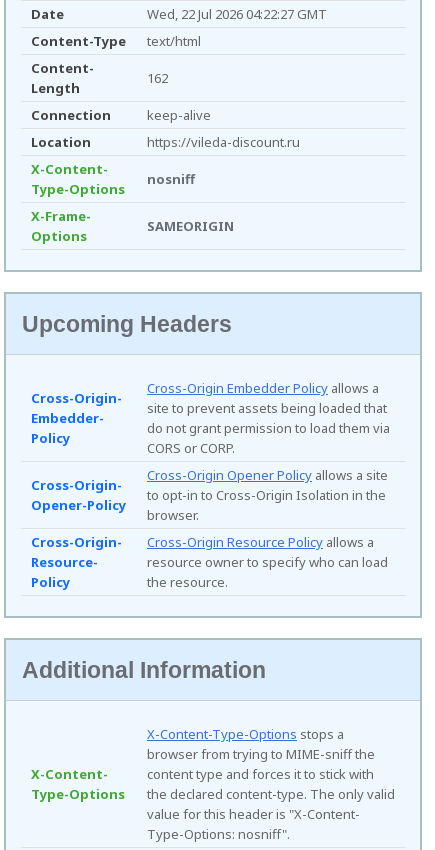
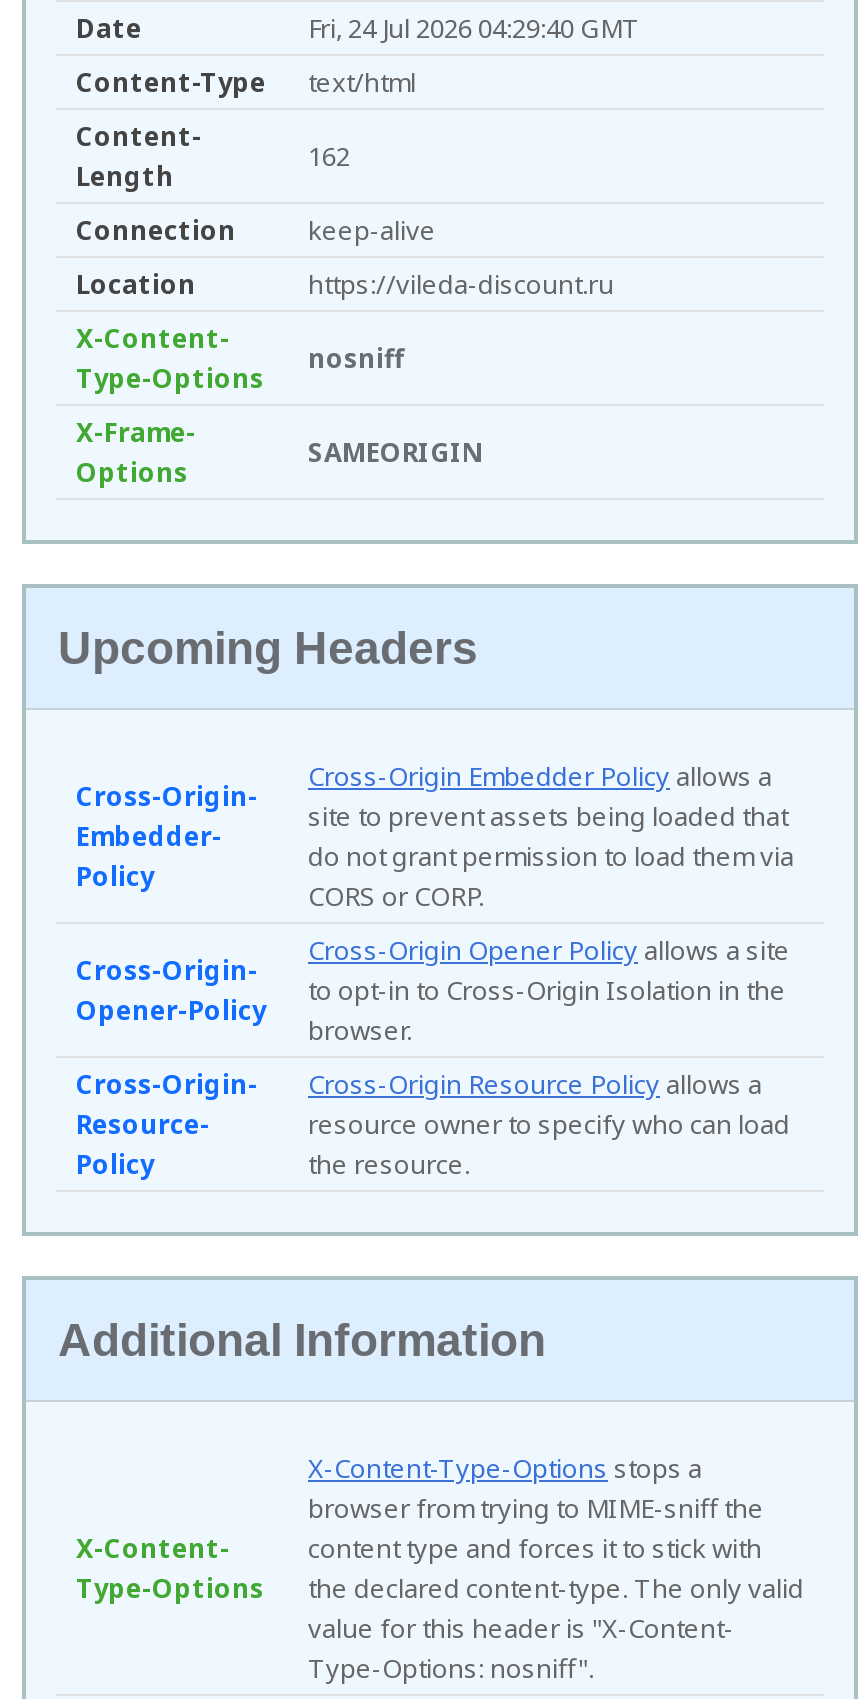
- Wed, 22 Jul 2026 04:22:27 GMT
+ Fri, 24 Jul 2026 04:29:40 GMT
